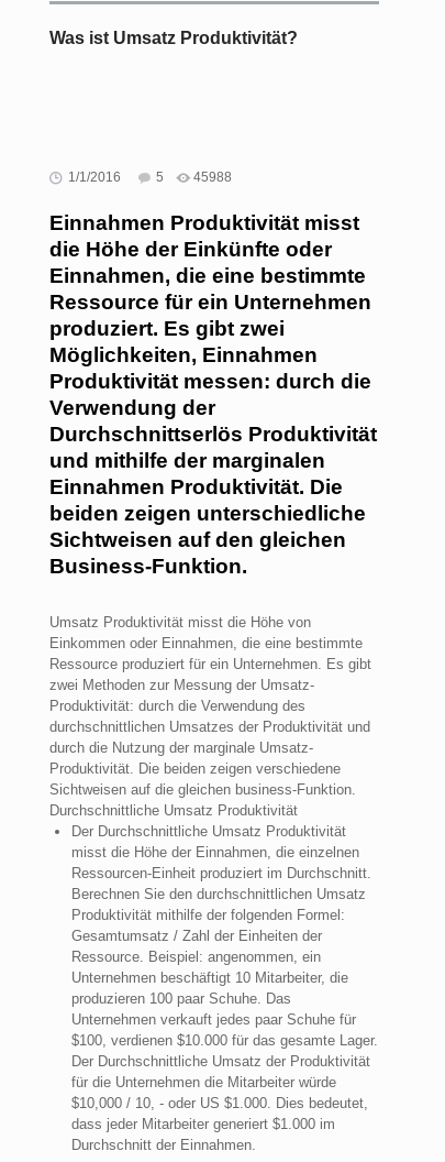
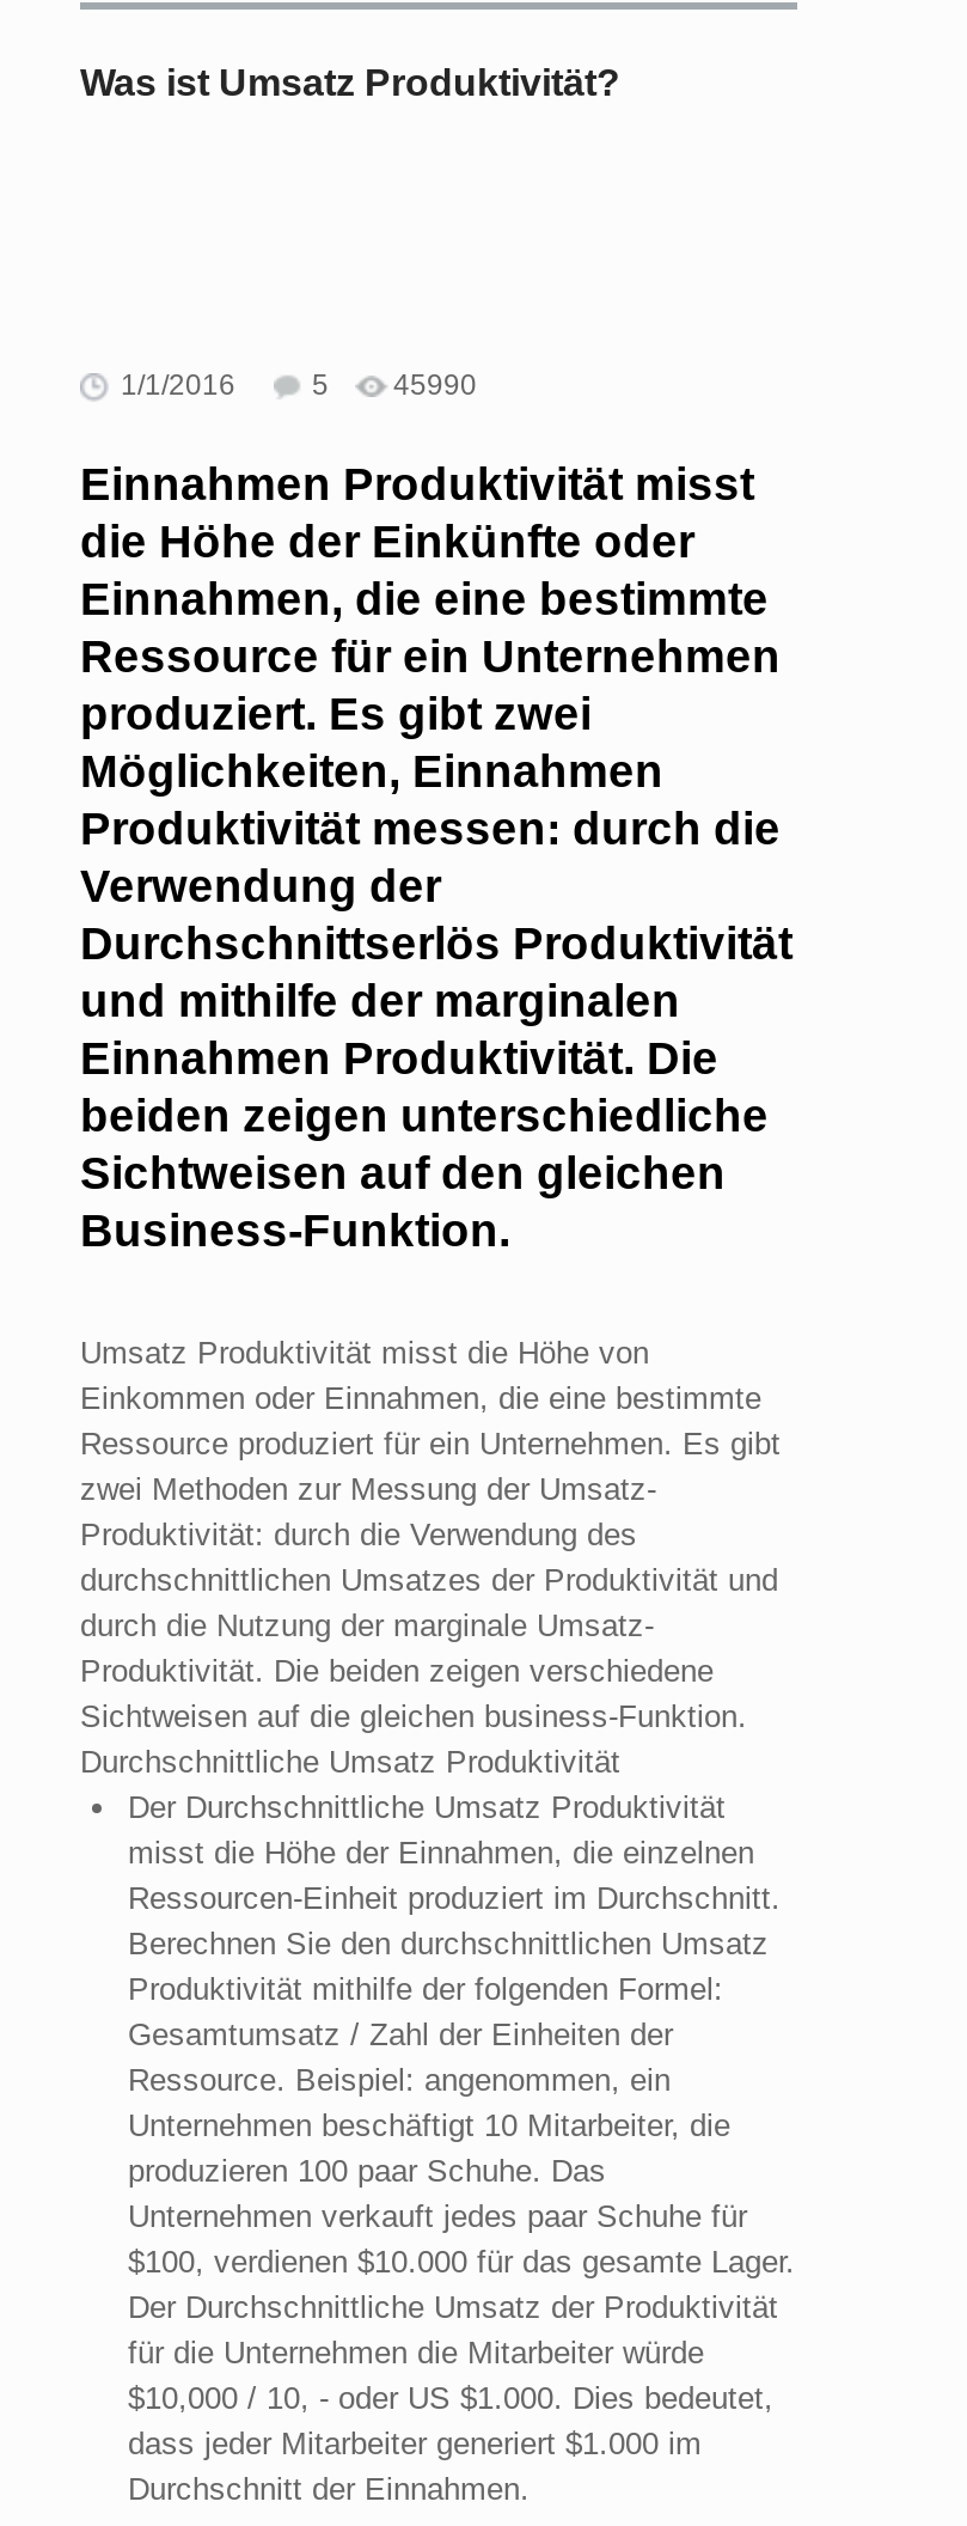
- 5 45988
+ 5 45990
